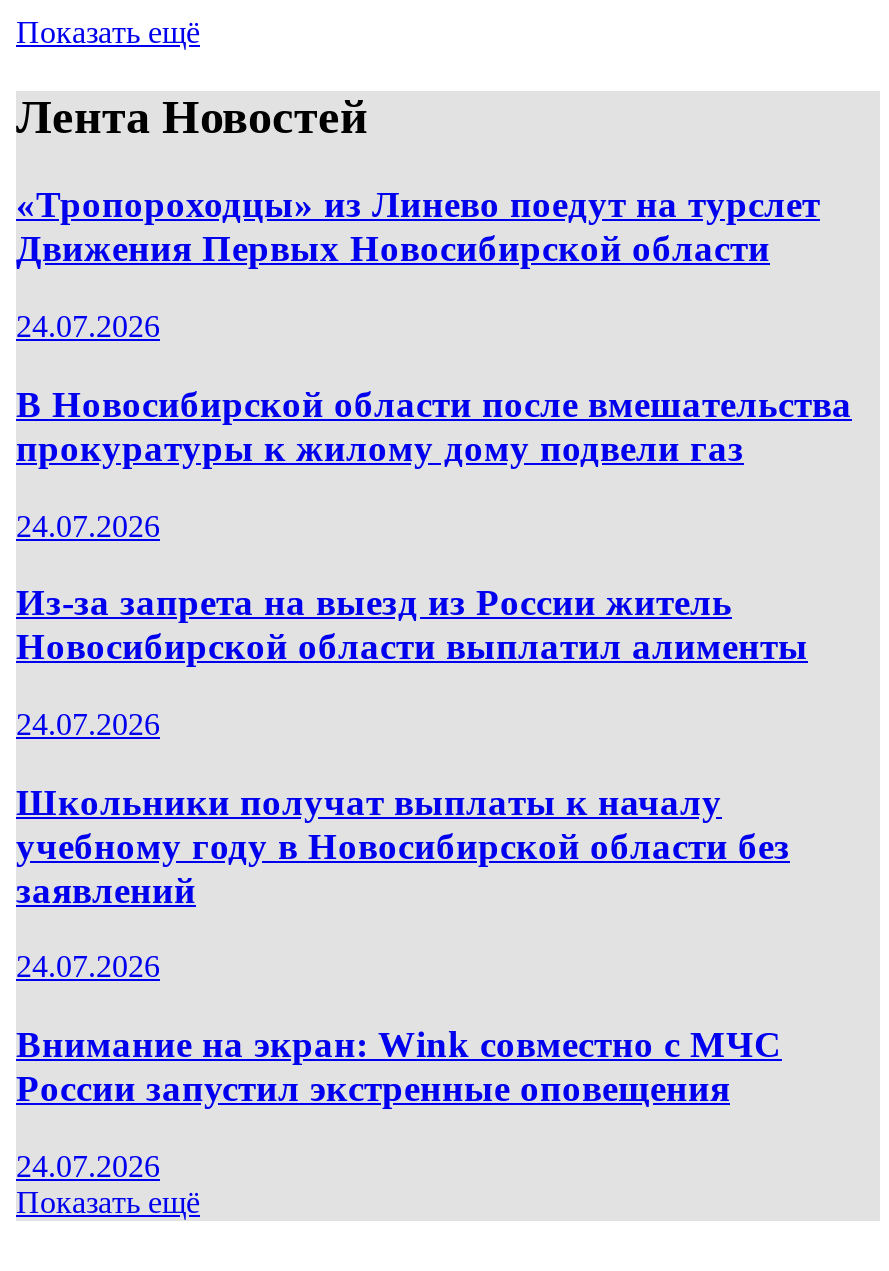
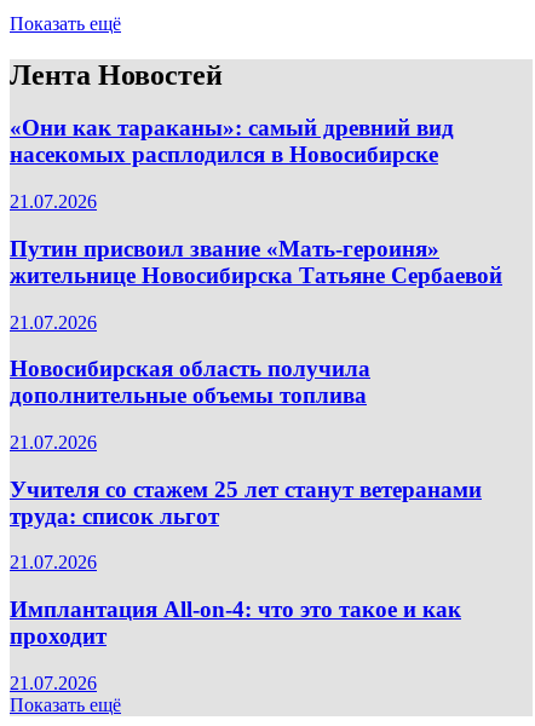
- «Тропороходцы» из Линево поедут на турслет
- Движения Первых Новосибирской области
+ «Они как тараканы»: самый древний вид
+ насекомых расплодился в Новосибирске

- 24.07.2026
+ 21.07.2026

- В Новосибирской области после вмешательства
- прокуратуры к жилому дому подвели газ
+ Путин присвоил звание «Мать-героиня»
+ жительнице Новосибирска Татьяне Сербаевой

- 24.07.2026
+ 21.07.2026

- Из-за запрета на выезд из России житель
- Новосибирской области выплатил алименты
+ Новосибирская область получила
+ дополнительные объемы топлива

- 24.07.2026
+ 21.07.2026

- Школьники получат выплаты к началу
- учебному году в Новосибирской области без
- заявлений
+ Учителя со стажем 25 лет станут ветеранами
+ труда: список льгот

- 24.07.2026
+ 21.07.2026

- Внимание на экран: Wink совместно с МЧС
- России запустил экстренные оповещения
+ Имплантация All-on-4: что это такое и как
+ проходит

- 24.07.2026
+ 21.07.2026
